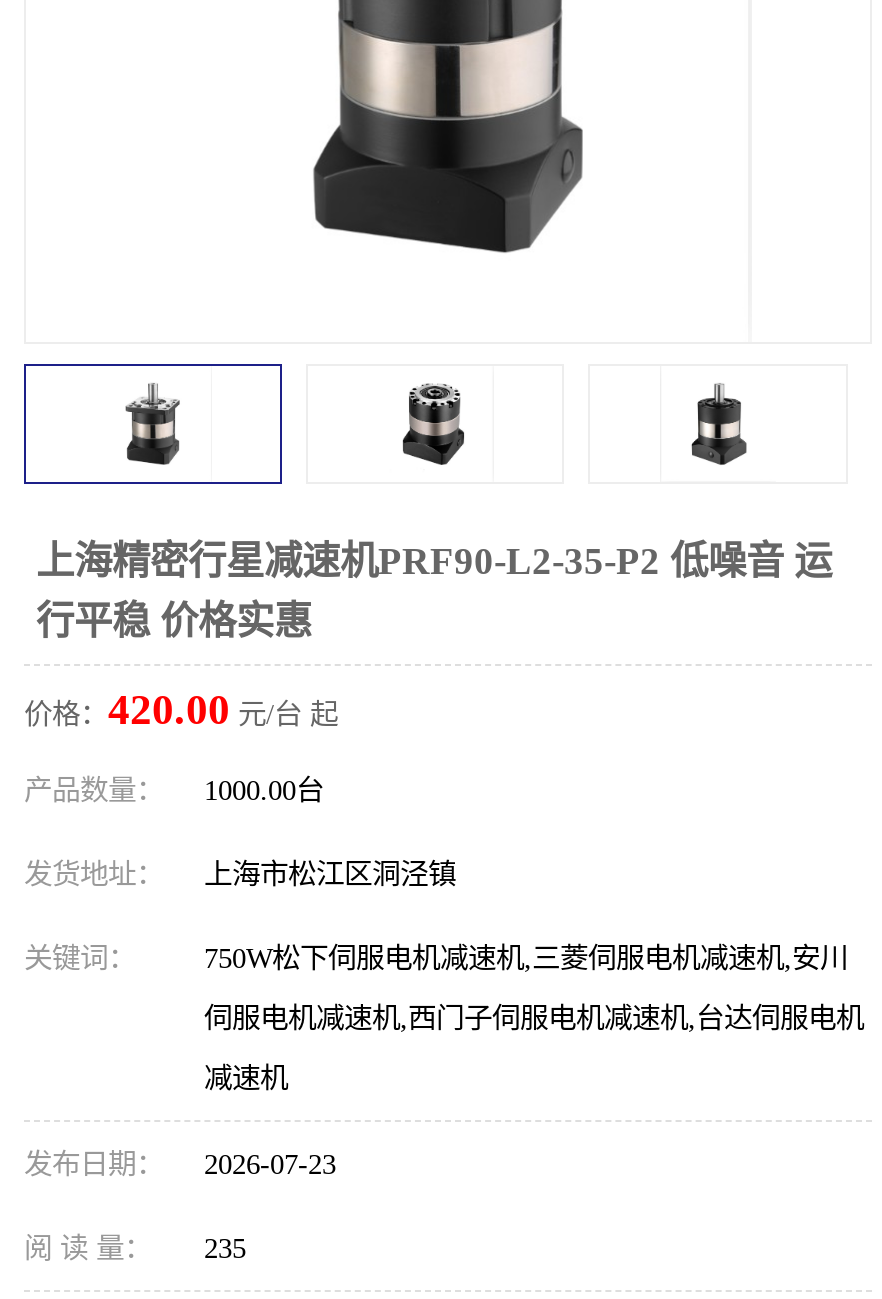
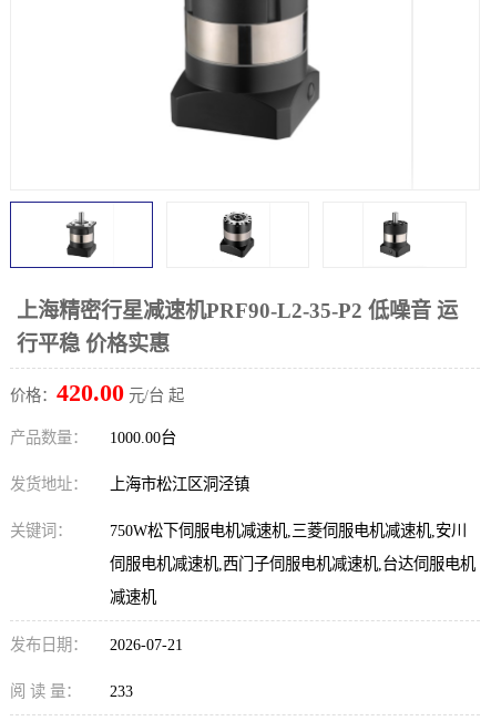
- 发布日期： 2026-07-23
+ 发布日期： 2026-07-21

- 阅 读 量： 235
+ 阅 读 量： 233
